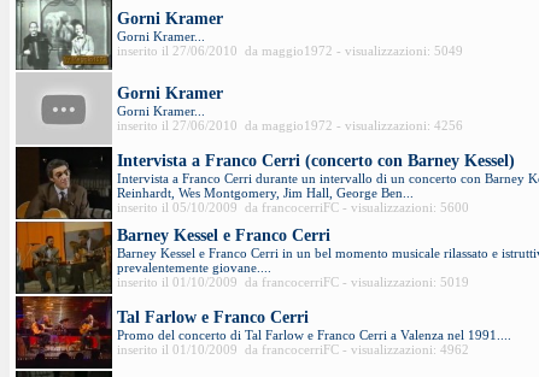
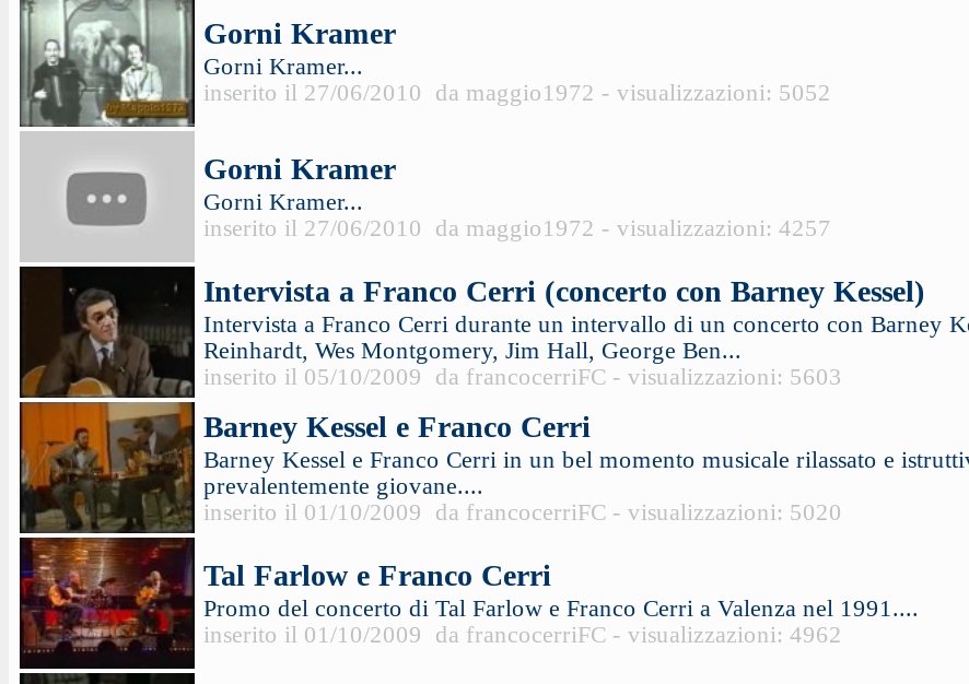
- inserito il 27/06/2010 da maggio1972 - visualizzazioni: 5049
+ inserito il 27/06/2010 da maggio1972 - visualizzazioni: 5052

- inserito il 27/06/2010 da maggio1972 - visualizzazioni: 4256
+ inserito il 27/06/2010 da maggio1972 - visualizzazioni: 4257

- inserito il 05/10/2009 da francocerriFC - visualizzazioni: 5600
+ inserito il 05/10/2009 da francocerriFC - visualizzazioni: 5603

- inserito il 01/10/2009 da francocerriFC - visualizzazioni: 5019
+ inserito il 01/10/2009 da francocerriFC - visualizzazioni: 5020
